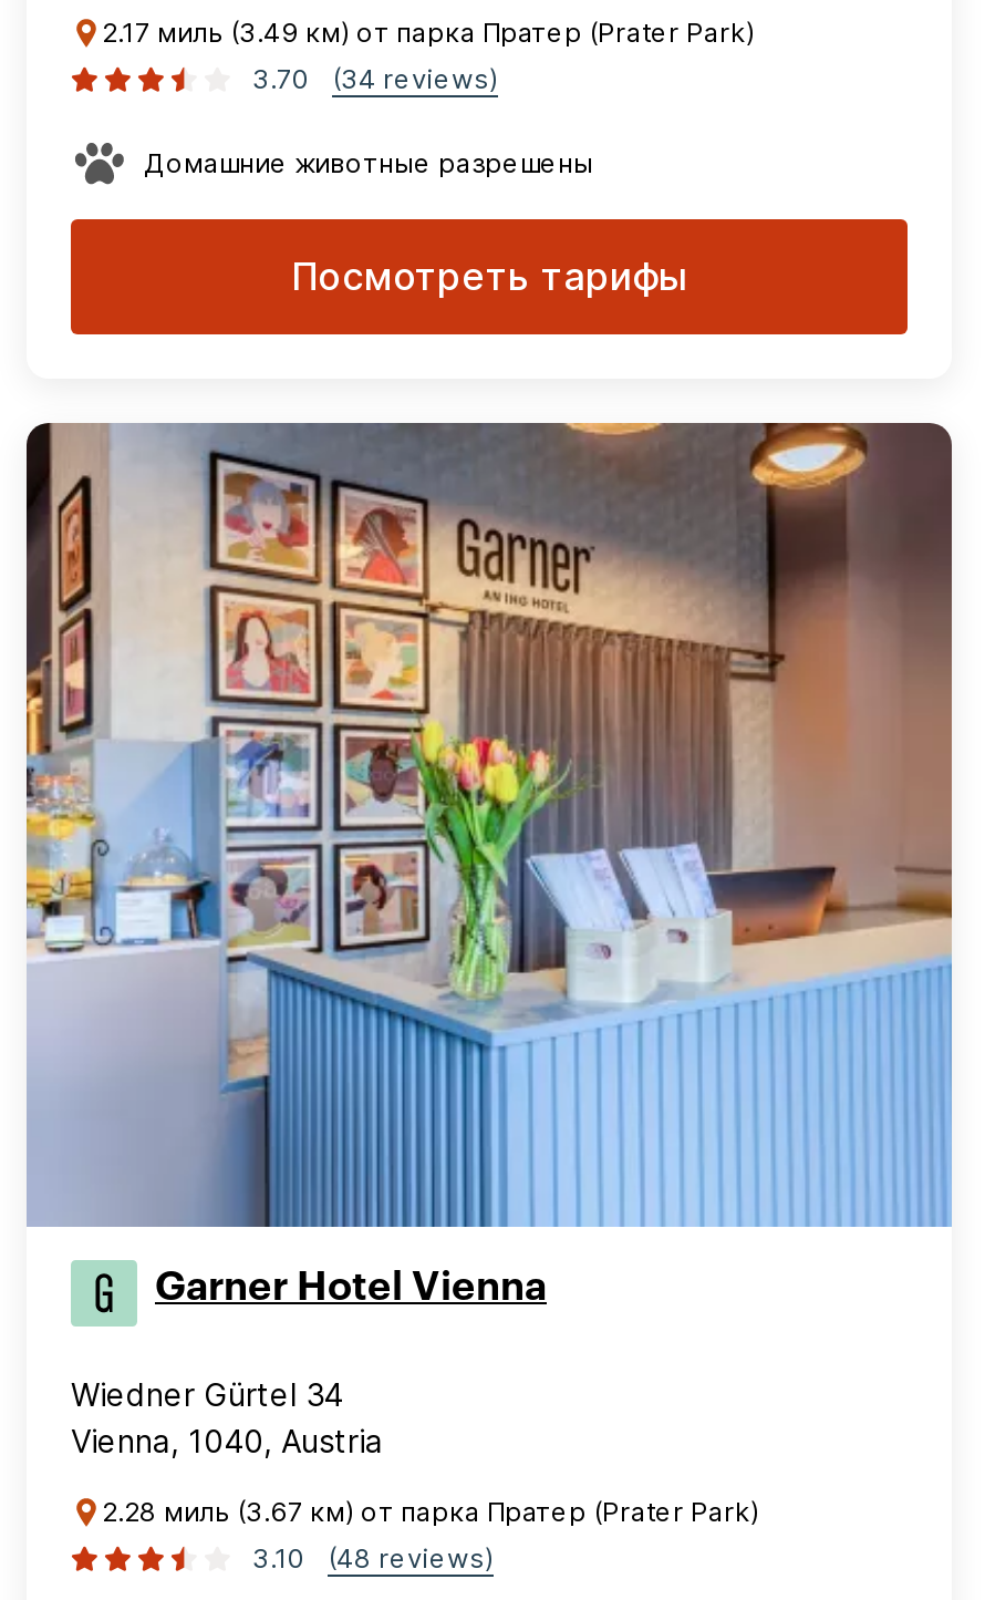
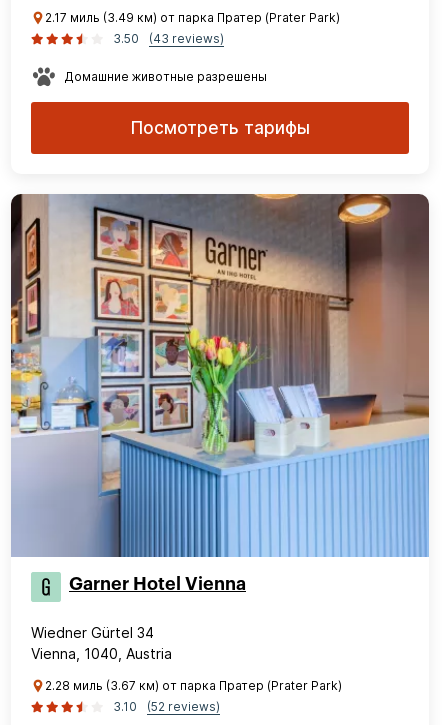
- 3.70
+ 3.50

- (34 reviews)
+ (43 reviews)

- 3.10 (48 reviews)
+ 3.10 (52 reviews)
